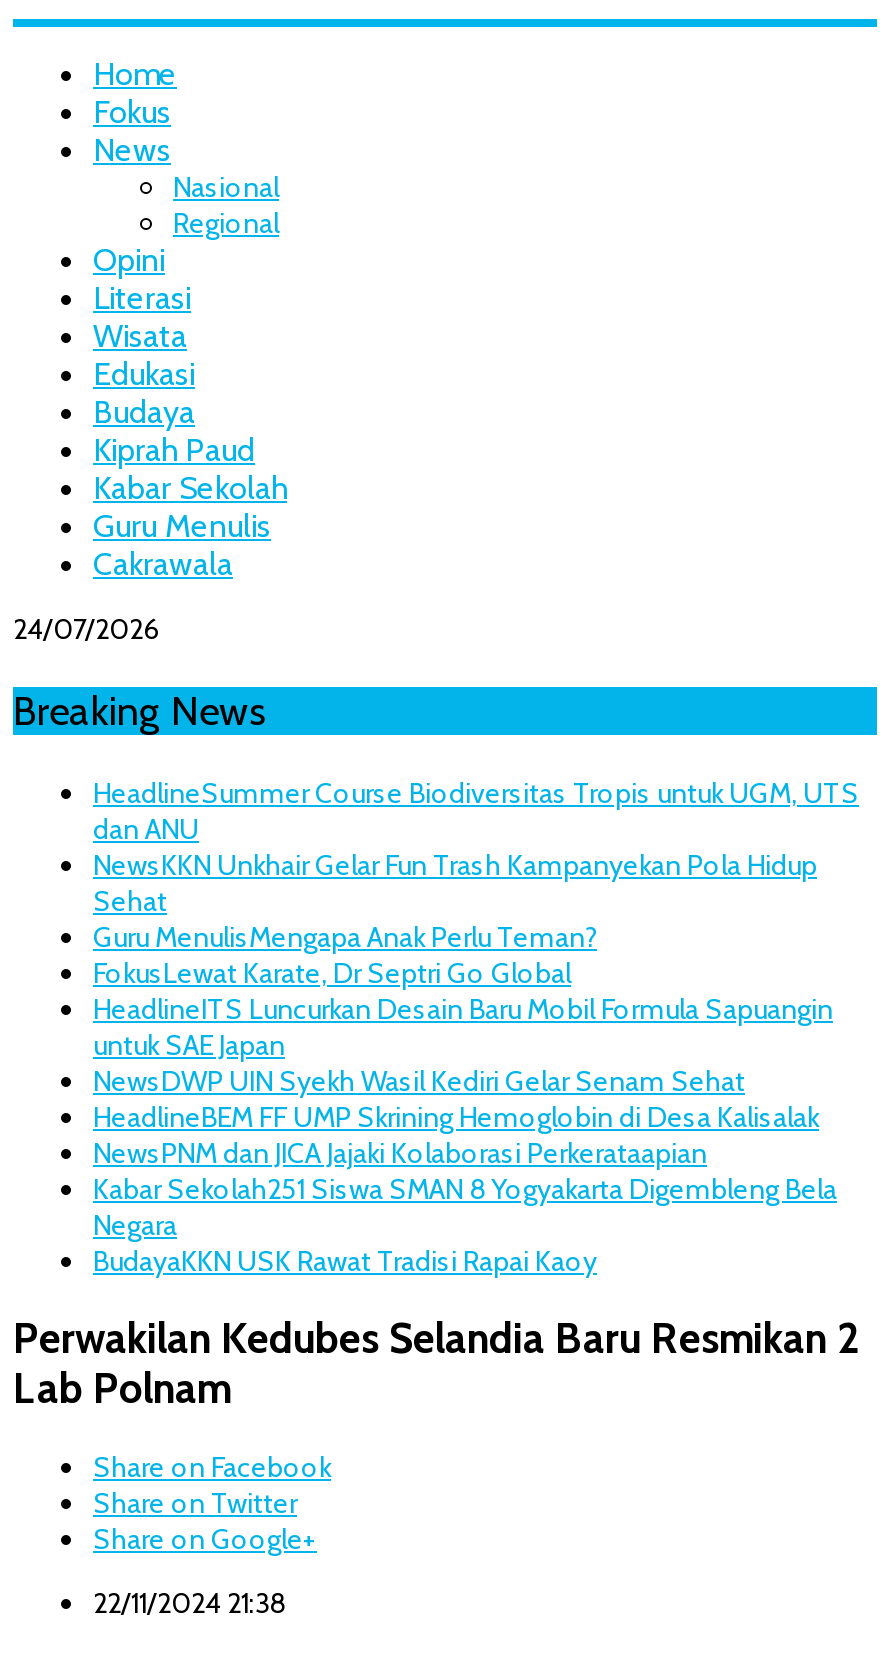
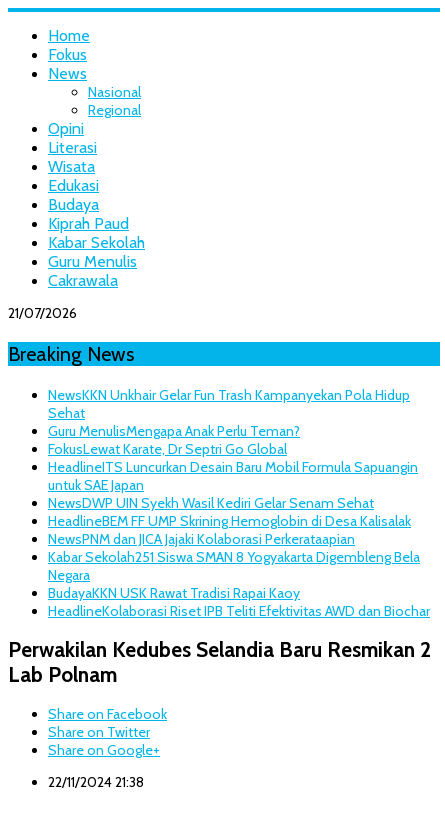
- 24/07/2026
+ 21/07/2026

- HeadlineSummer Course Biodiversitas Tropis untuk UGM, UTS
- dan ANU

moved up: NewsKKN Unkhair Gelar Fun Trash Kampanyekan Pola Hidup | Sehat | Guru MenulisMengapa Anak Perlu Teman? | ... | Negara | BudayaKKN USK Rawat Tradisi Rapai Kaoy

+ HeadlineKolaborasi Riset IPB Teliti Efektivitas AWD dan Biochar
